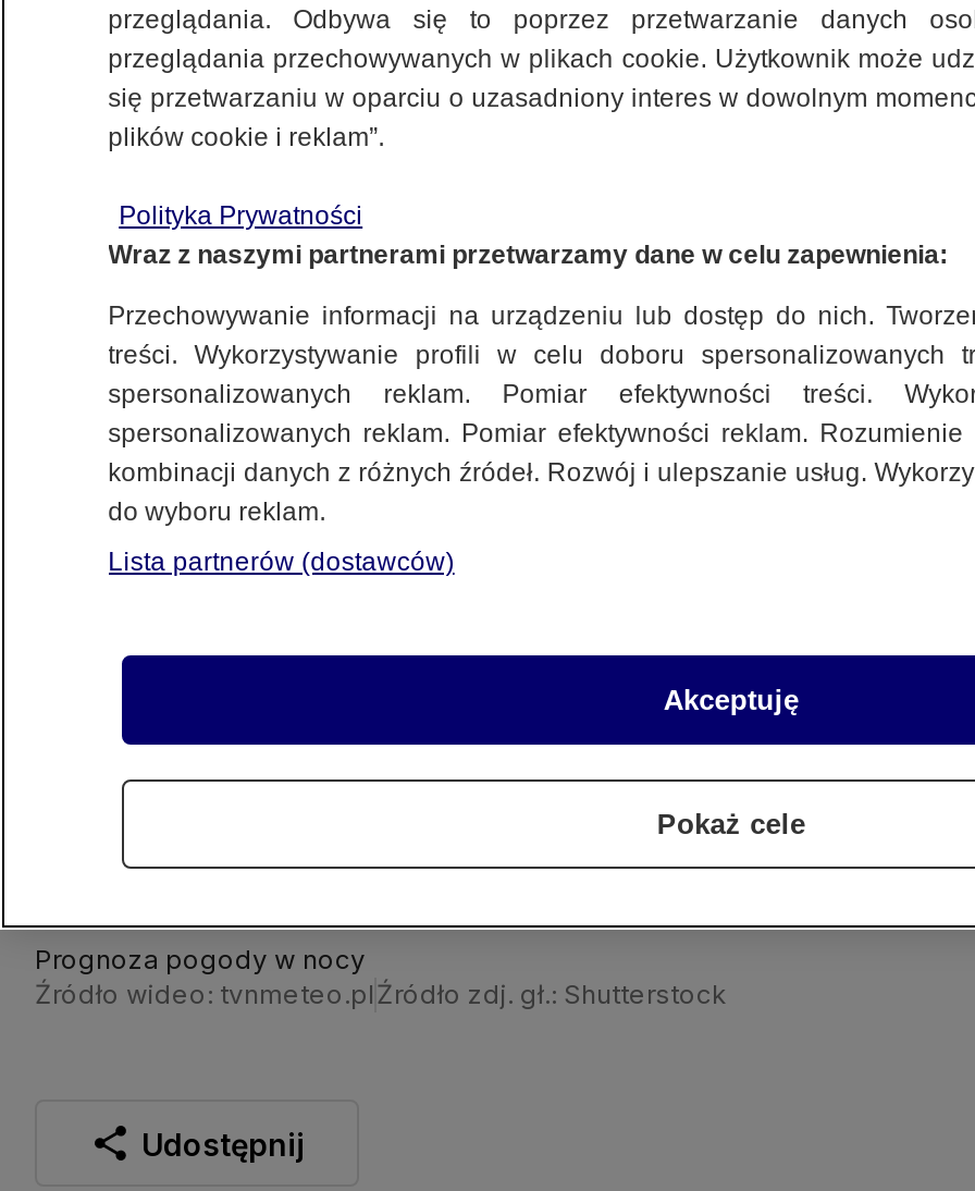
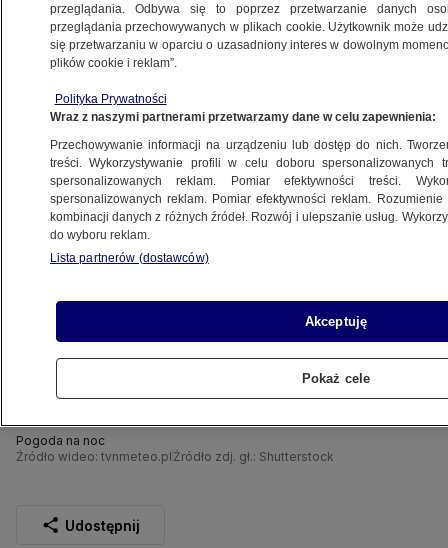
- Prognoza pogody w nocy
+ Pogoda na noc
